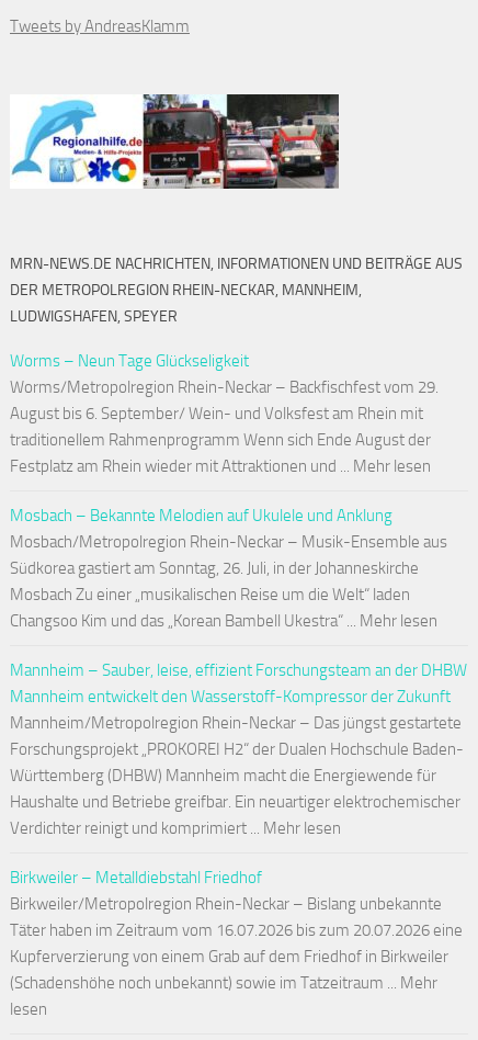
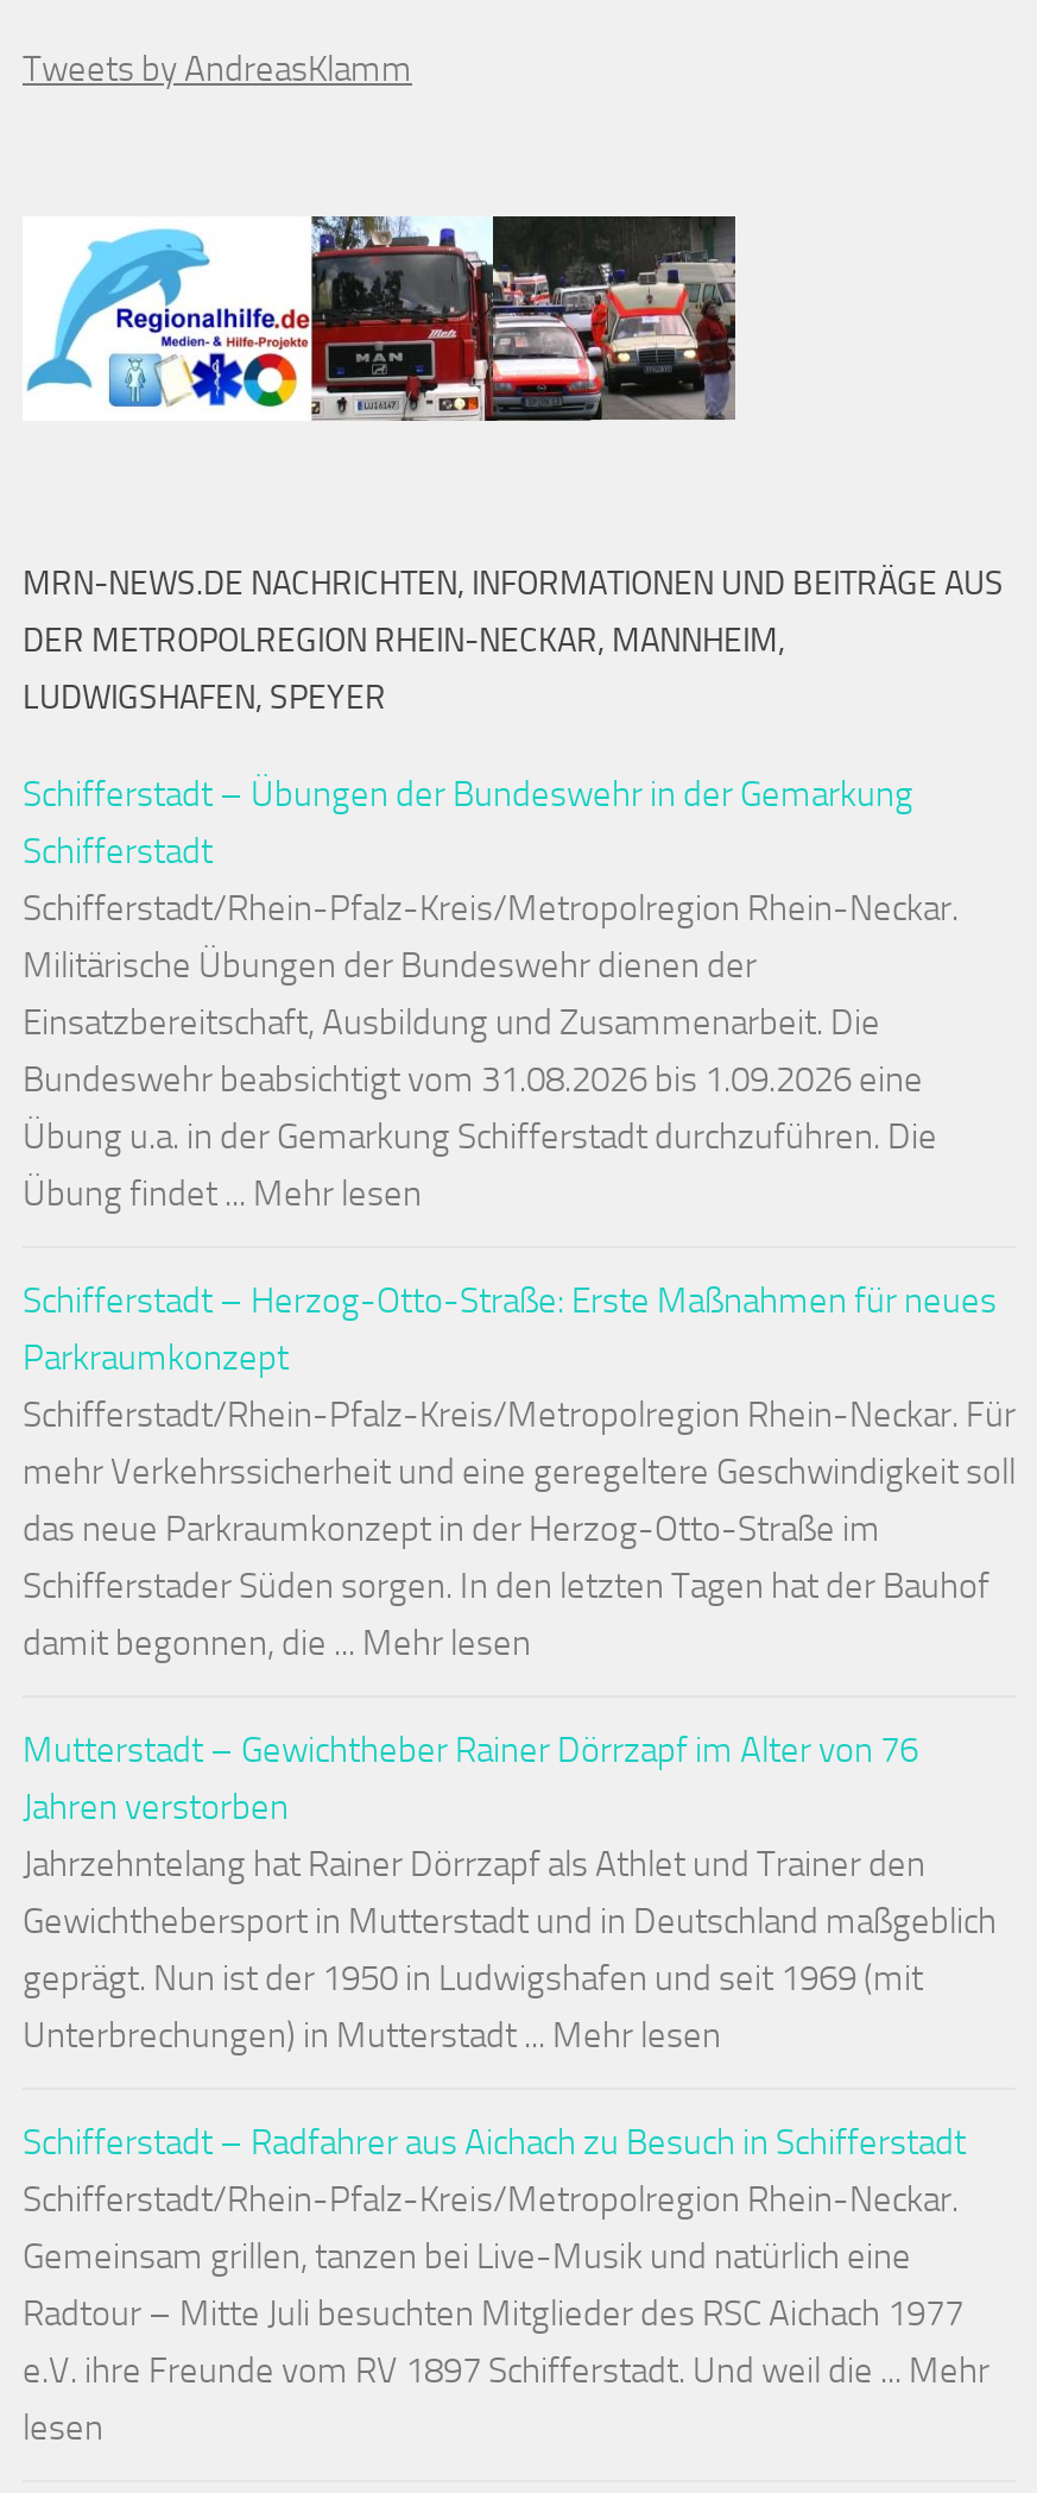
- Worms – Neun Tage Glückseligkeit
- Worms/Metropolregion Rhein-Neckar – Backfischfest vom 29.
- August bis 6. September/ Wein- und Volksfest am Rhein mit
- traditionellem Rahmenprogramm Wenn sich Ende August der
- Festplatz am Rhein wieder mit Attraktionen und ... Mehr lesen
+ Schifferstadt – Übungen der Bundeswehr in der Gemarkung
+ Schifferstadt
+ Schifferstadt/Rhein-Pfalz-Kreis/Metropolregion Rhein-Neckar.
+ Militärische Übungen der Bundeswehr dienen der
+ Einsatzbereitschaft, Ausbildung und Zusammenarbeit. Die
+ Bundeswehr beabsichtigt vom 31.08.2026 bis 1.09.2026 eine
+ Übung u.a. in der Gemarkung Schifferstadt durchzuführen. Die
+ Übung findet ... Mehr lesen

- Mosbach – Bekannte Melodien auf Ukulele und Anklung
- Mosbach/Metropolregion Rhein-Neckar – Musik-Ensemble aus
- Südkorea gastiert am Sonntag, 26. Juli, in der Johanneskirche
- Mosbach Zu einer „musikalischen Reise um die Welt“ laden
- Changsoo Kim und das „Korean Bambell Ukestra“ ... Mehr lesen
+ Schifferstadt – Herzog-Otto-Straße: Erste Maßnahmen für neues
+ Parkraumkonzept
+ Schifferstadt/Rhein-Pfalz-Kreis/Metropolregion Rhein-Neckar. Für
+ mehr Verkehrssicherheit und eine geregeltere Geschwindigkeit soll
+ das neue Parkraumkonzept in der Herzog-Otto-Straße im
+ Schifferstader Süden sorgen. In den letzten Tagen hat der Bauhof
+ damit begonnen, die ... Mehr lesen

- Mannheim – Sauber, leise, effizient Forschungsteam an der DHBW
- Mannheim entwickelt den Wasserstoff-Kompressor der Zukunft
- Mannheim/Metropolregion Rhein-Neckar – Das jüngst gestartete
- Forschungsprojekt „PROKOREI H2“ der Dualen Hochschule Baden-
- Württemberg (DHBW) Mannheim macht die Energiewende für
- Haushalte und Betriebe greifbar. Ein neuartiger elektrochemischer
- Verdichter reinigt und komprimiert ... Mehr lesen
+ Mutterstadt – Gewichtheber Rainer Dörrzapf im Alter von 76
+ Jahren verstorben
+ Jahrzehntelang hat Rainer Dörrzapf als Athlet und Trainer den
+ Gewichthebersport in Mutterstadt und in Deutschland maßgeblich
+ geprägt. Nun ist der 1950 in Ludwigshafen und seit 1969 (mit
+ Unterbrechungen) in Mutterstadt ... Mehr lesen

- Birkweiler – Metalldiebstahl Friedhof
- Birkweiler/Metropolregion Rhein-Neckar – Bislang unbekannte
- Täter haben im Zeitraum vom 16.07.2026 bis zum 20.07.2026 eine
- Kupferverzierung von einem Grab auf dem Friedhof in Birkweiler
- (Schadenshöhe noch unbekannt) sowie im Tatzeitraum ... Mehr
+ Schifferstadt – Radfahrer aus Aichach zu Besuch in Schifferstadt
+ Schifferstadt/Rhein-Pfalz-Kreis/Metropolregion Rhein-Neckar.
+ Gemeinsam grillen, tanzen bei Live-Musik und natürlich eine
+ Radtour – Mitte Juli besuchten Mitglieder des RSC Aichach 1977
+ e.V. ihre Freunde vom RV 1897 Schifferstadt. Und weil die ... Mehr
